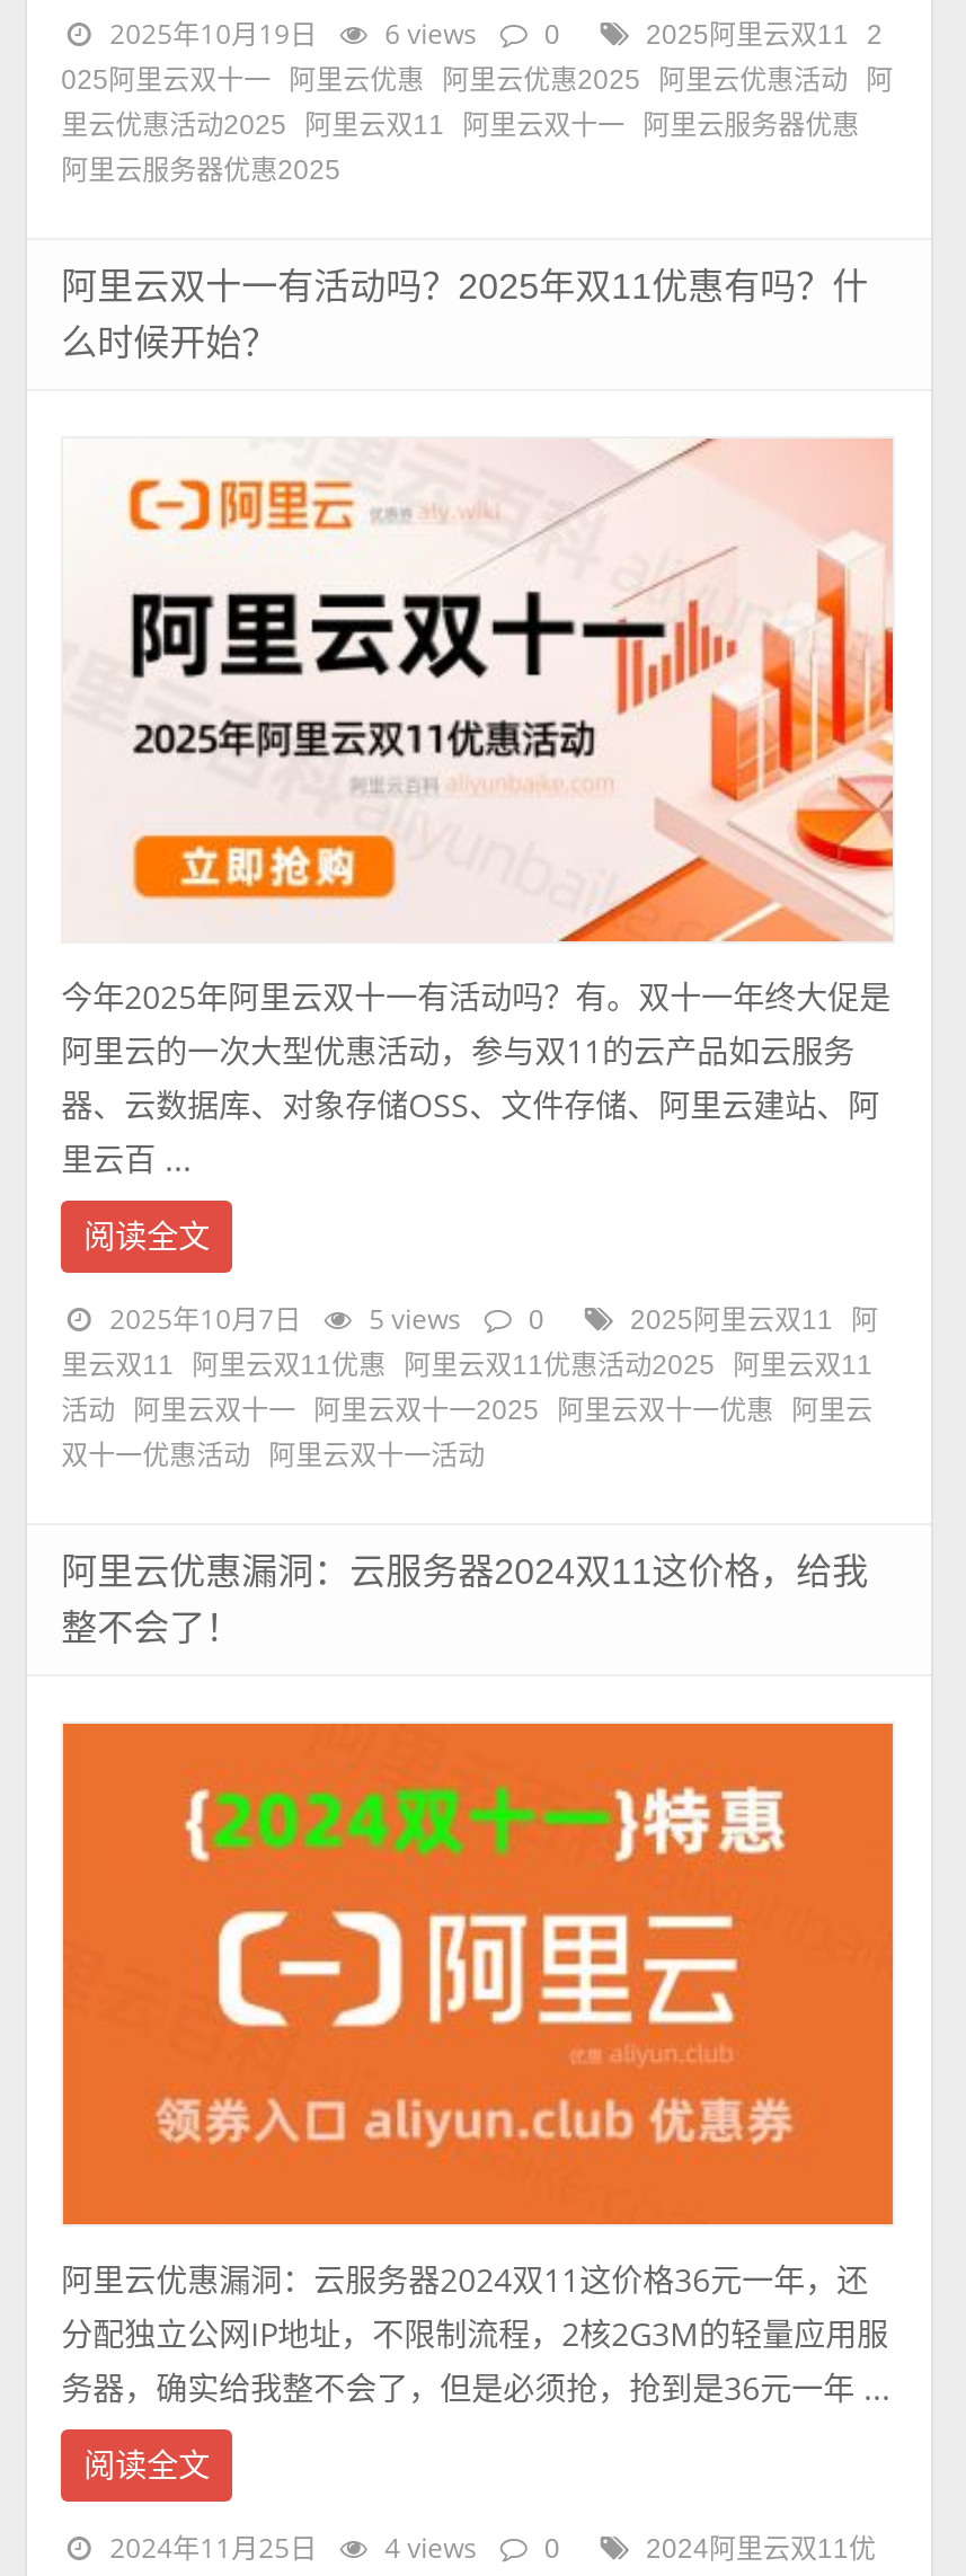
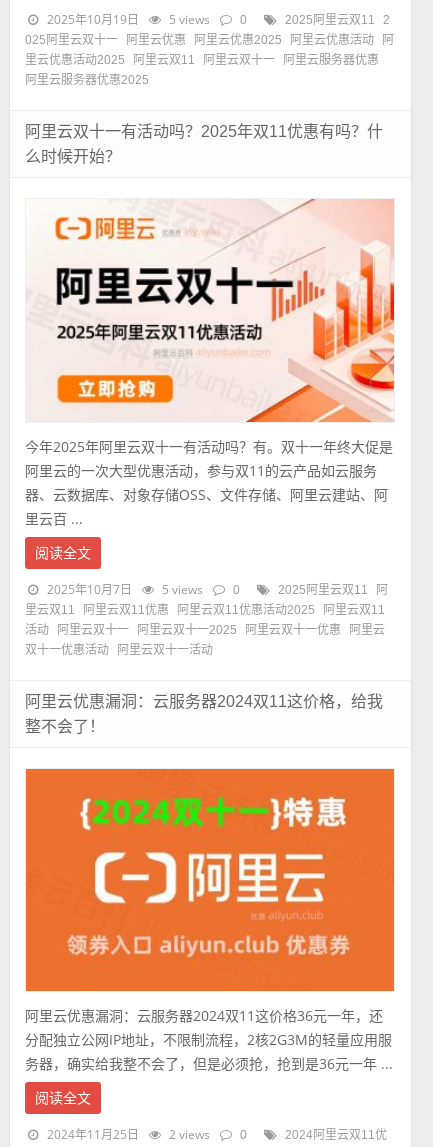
- 2025年10月19日 6 views
+ 2025年10月19日 5 views

- 2024年11月25日 4 views
+ 2024年11月25日 2 views
